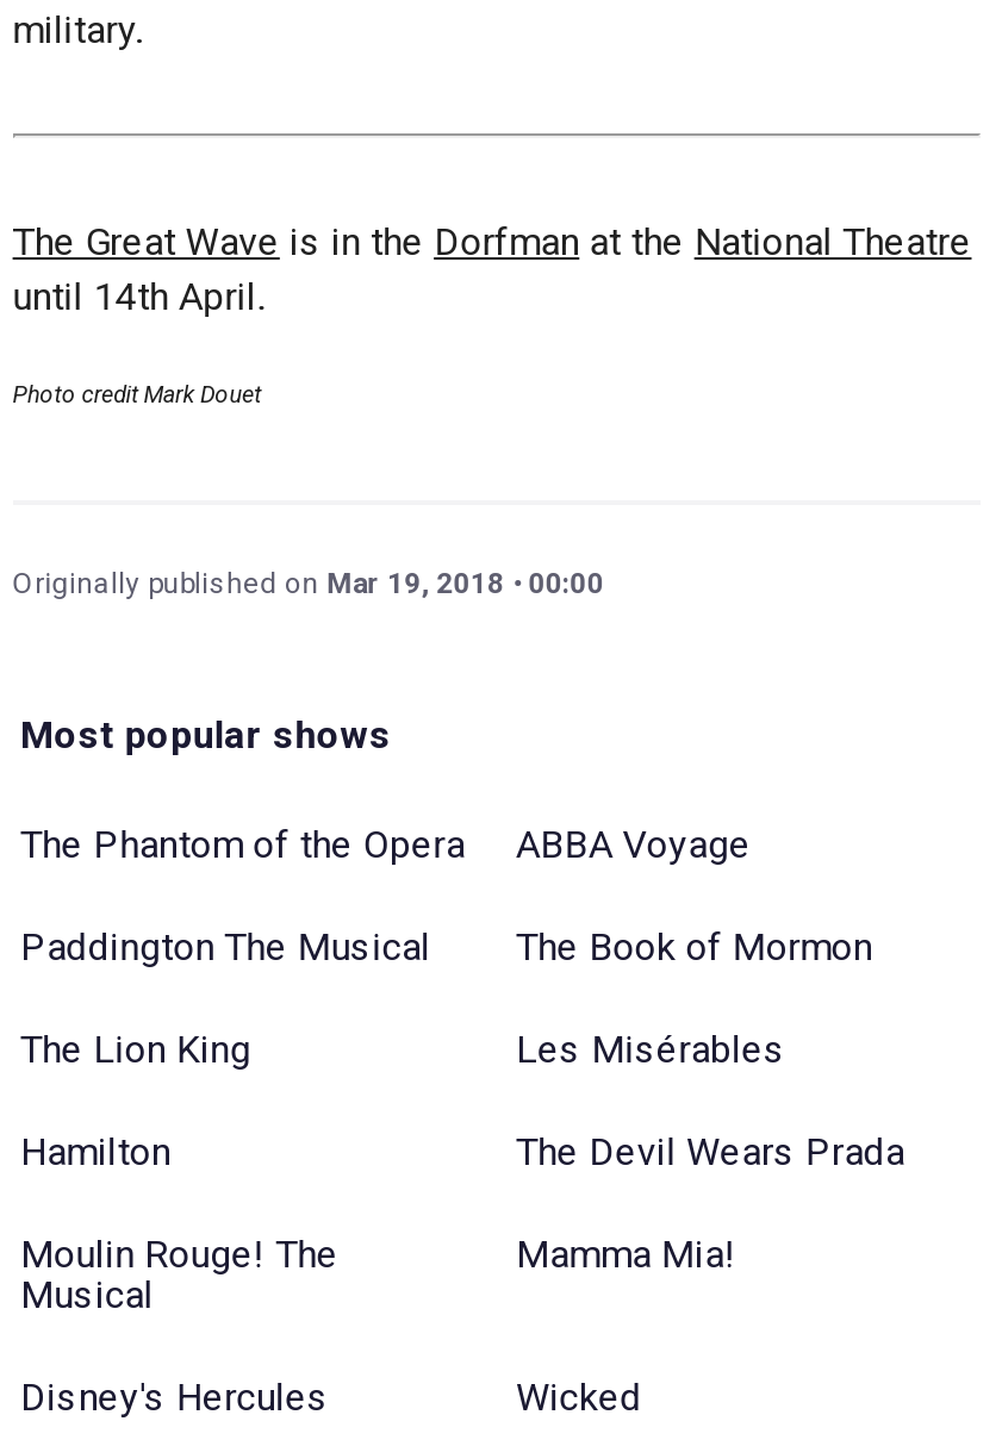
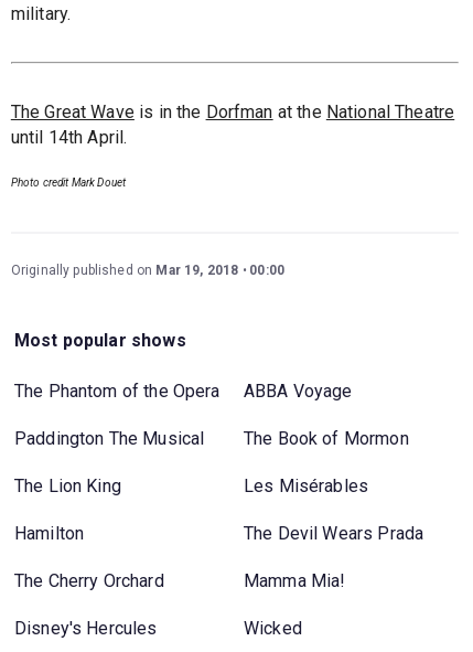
- Moulin Rouge! The
- Musical
+ The Cherry Orchard
